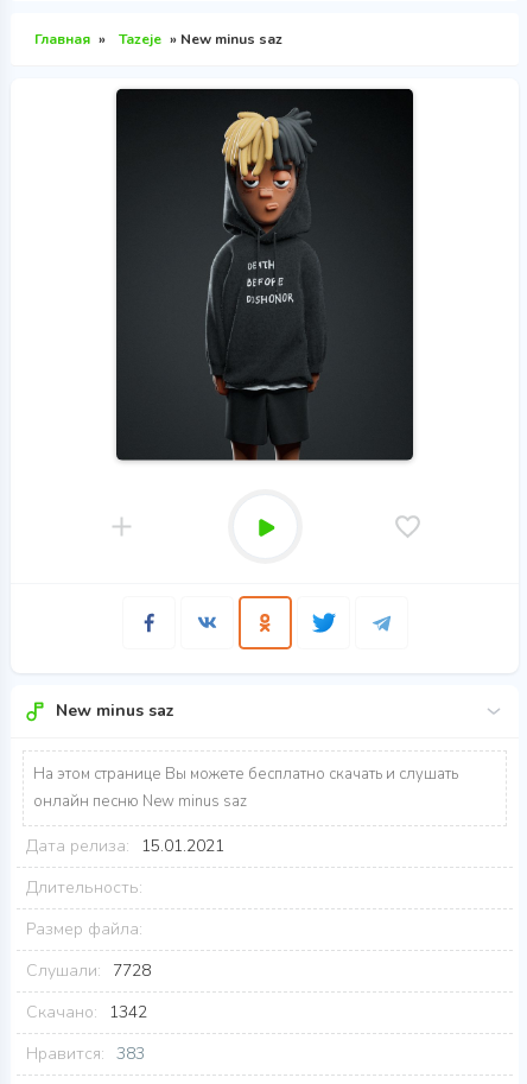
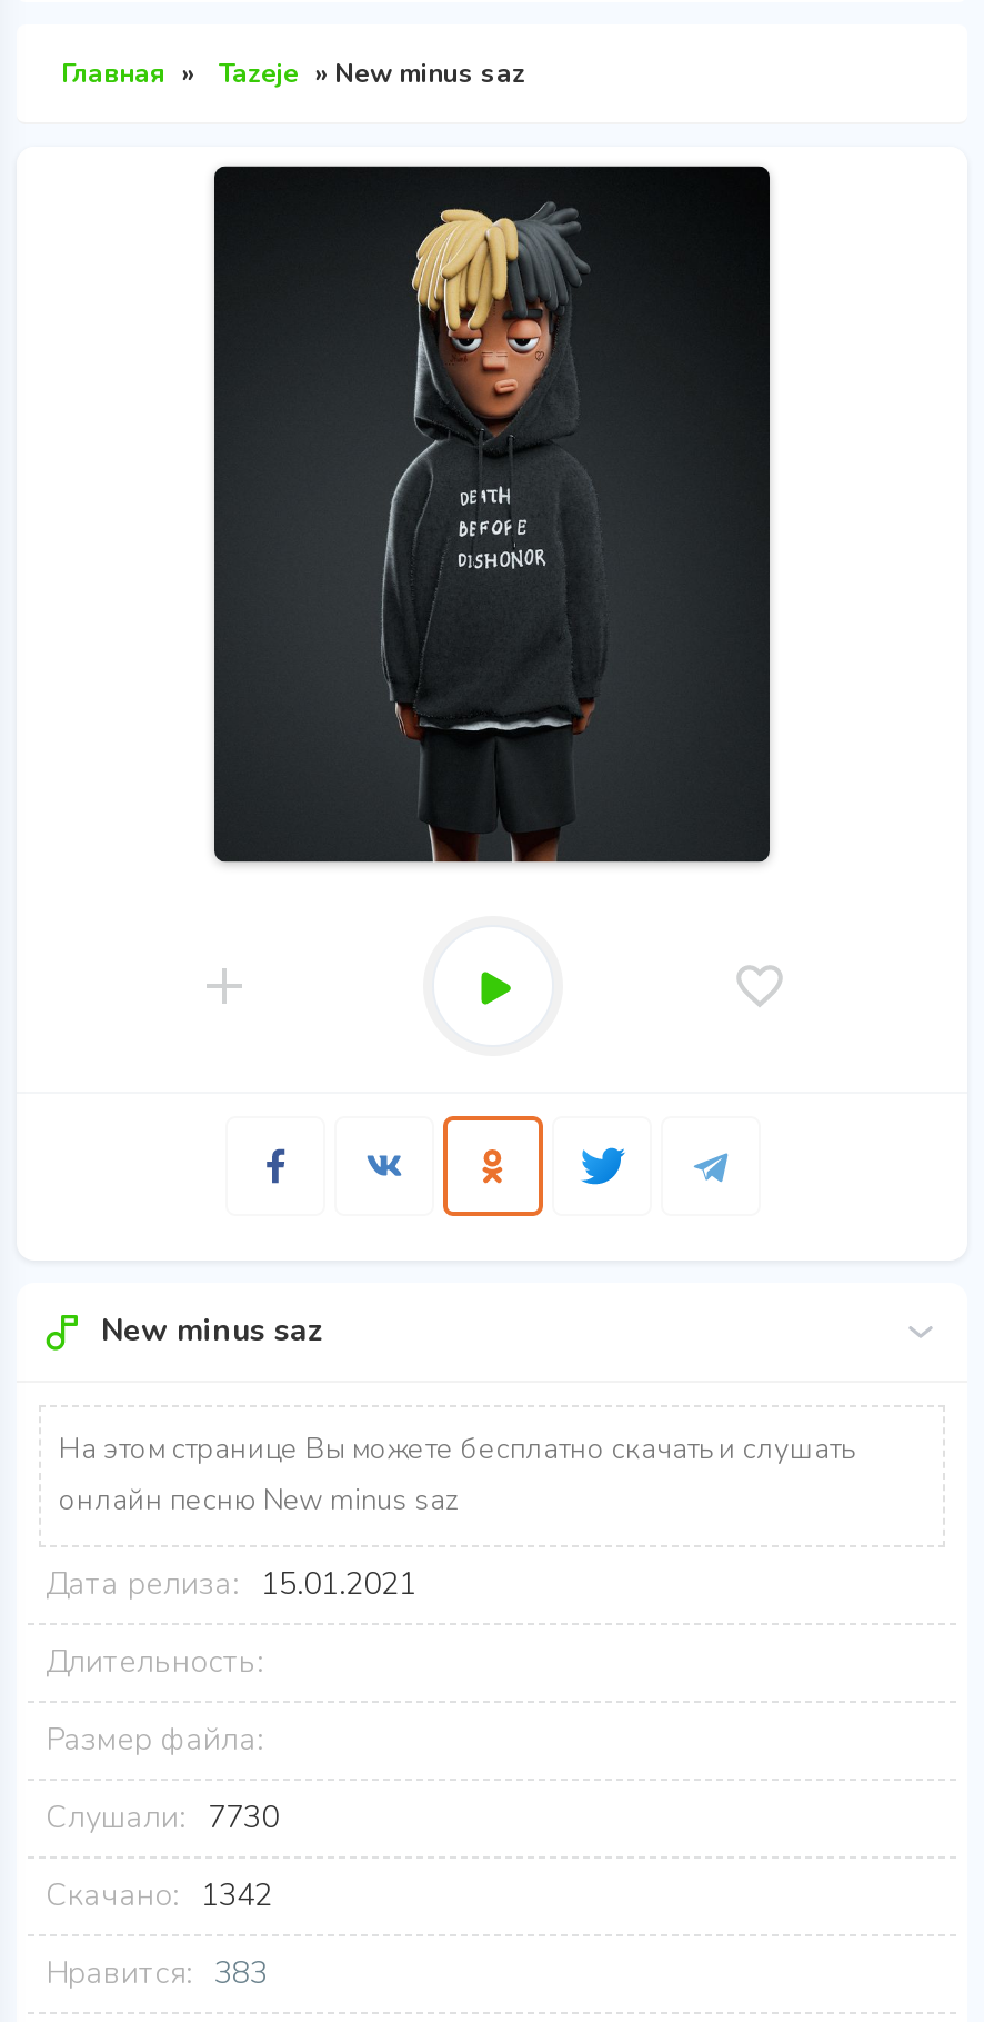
- Слушали: 7728
+ Слушали: 7730
